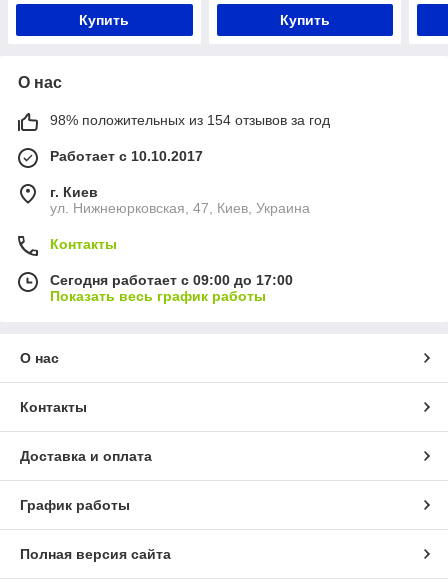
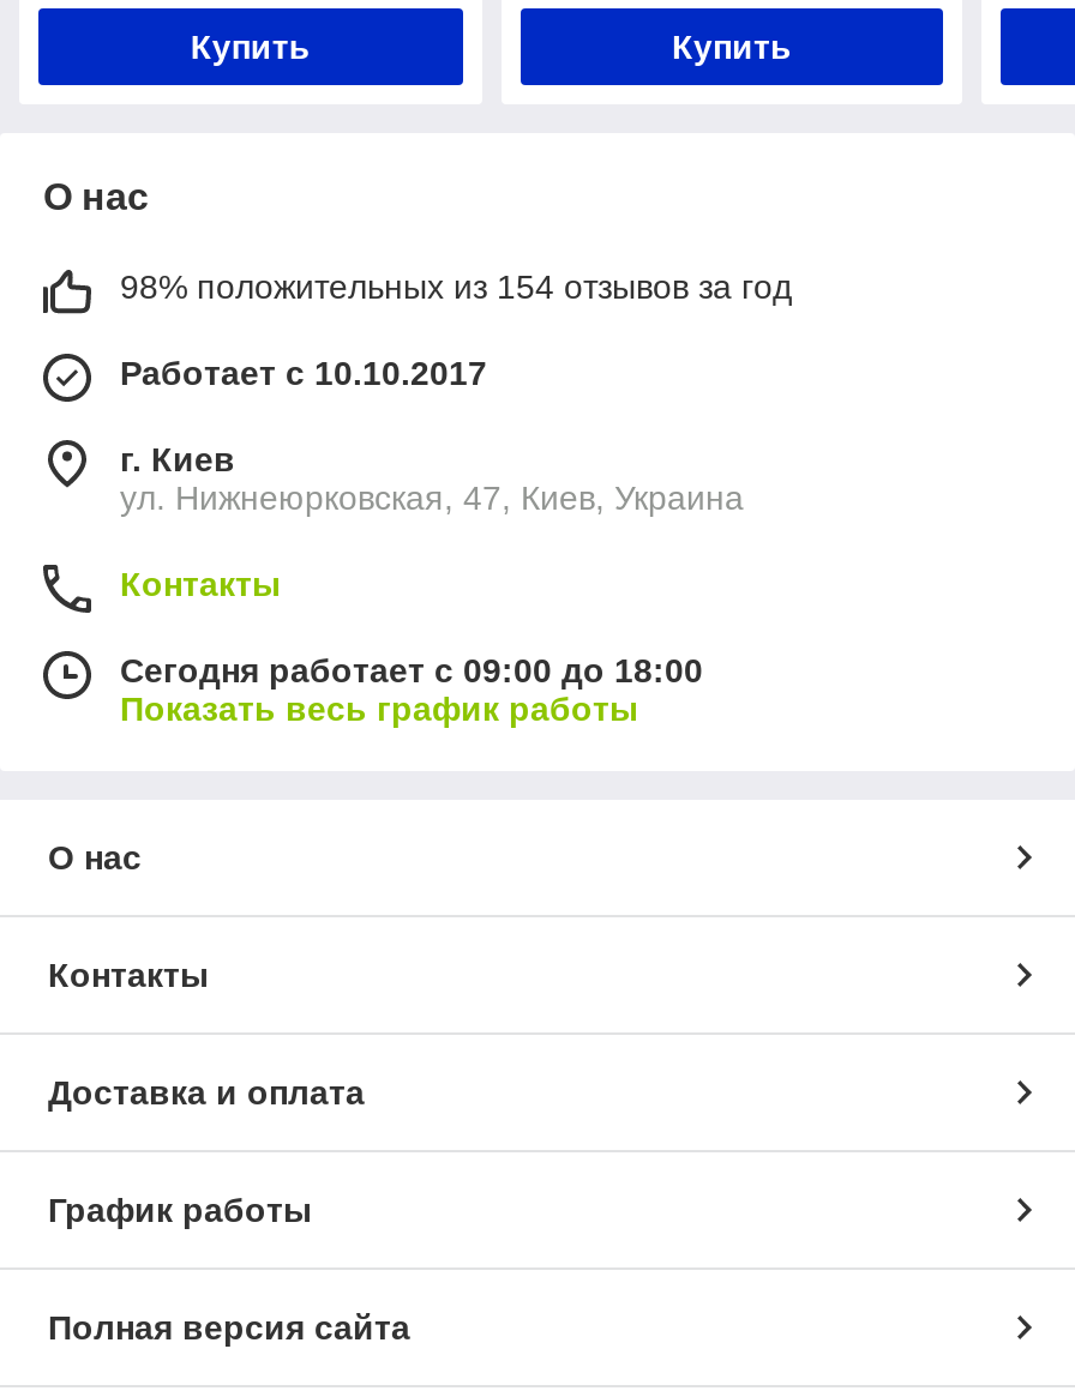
- Сегодня работает с 09:00 до 17:00
+ Сегодня работает с 09:00 до 18:00
